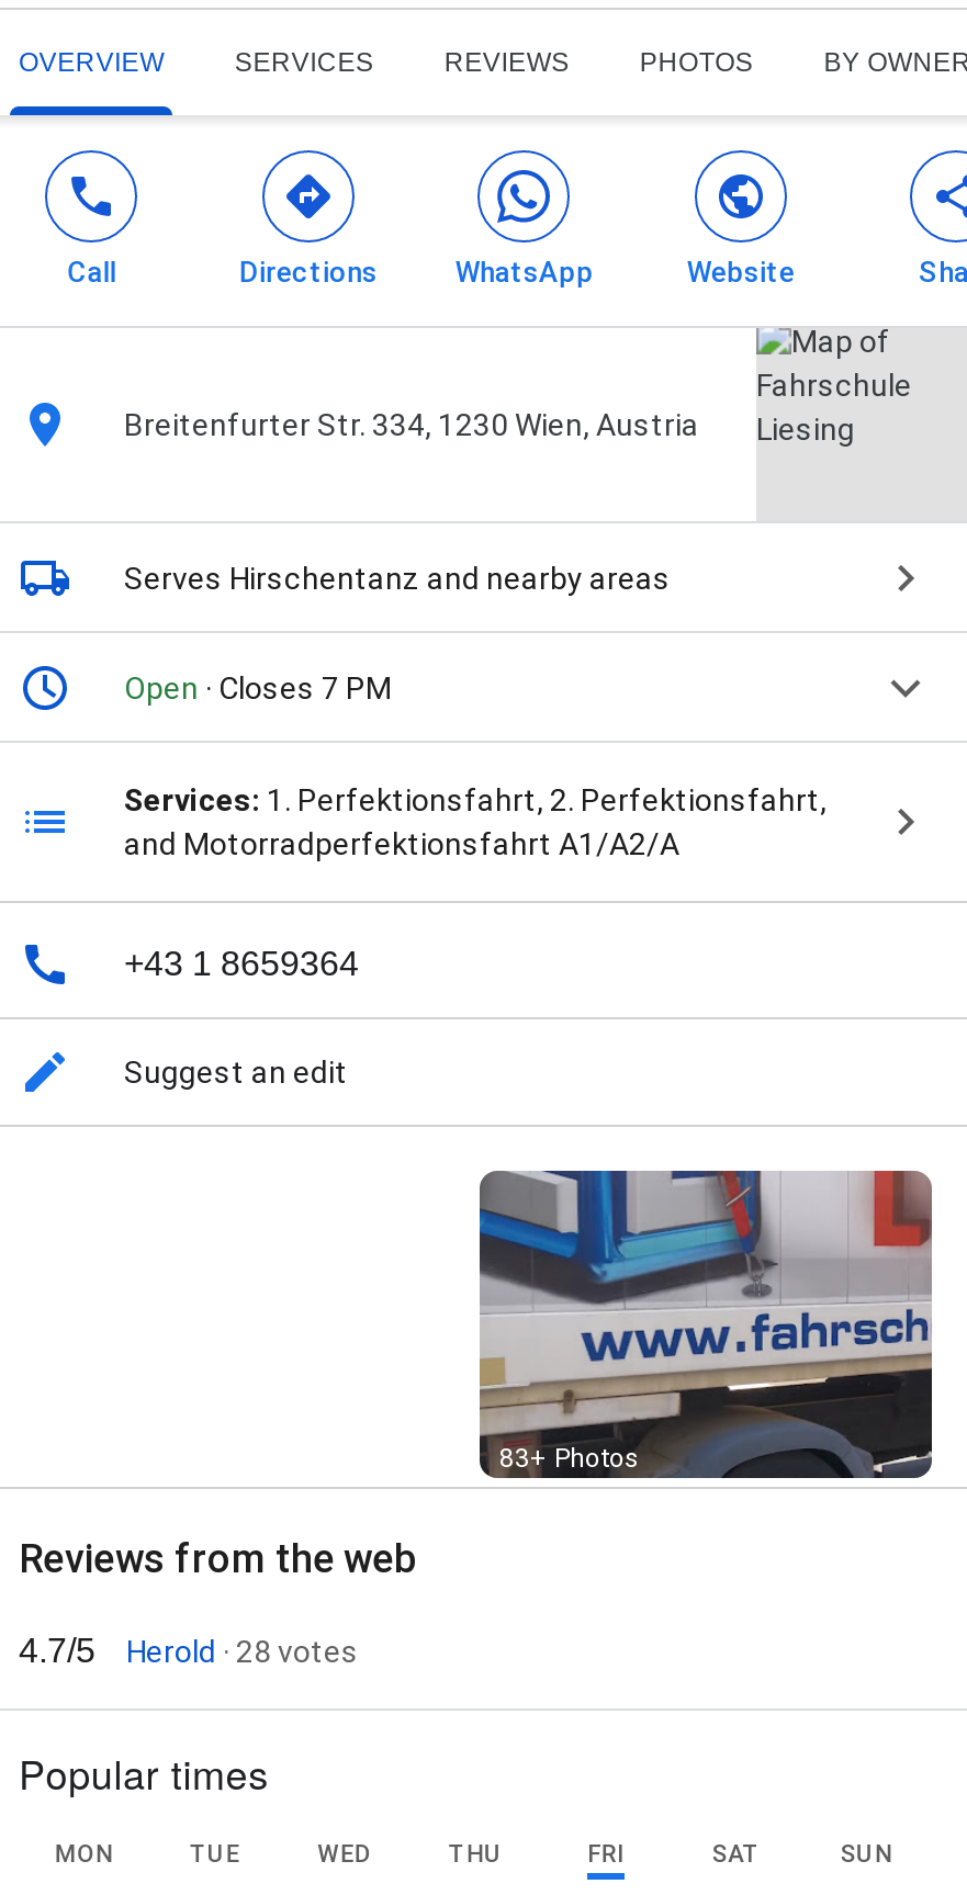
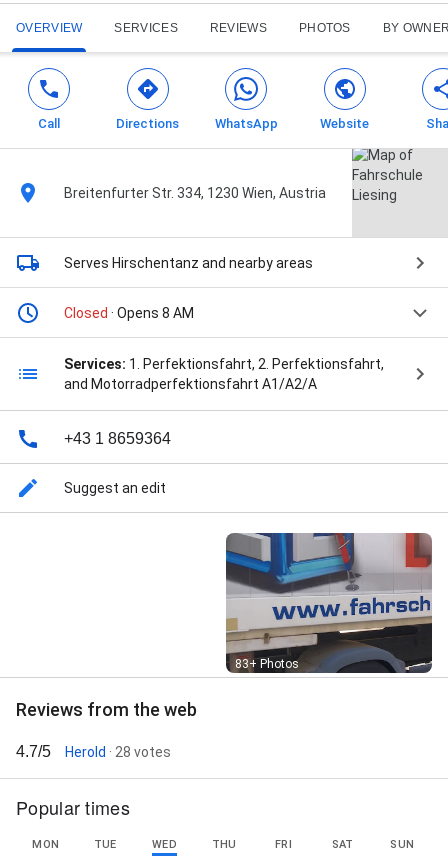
- Open · Closes 7 PM
+ Closed · Opens 8 AM
